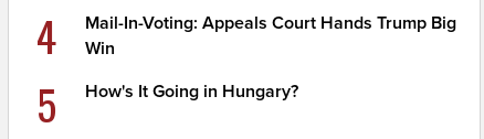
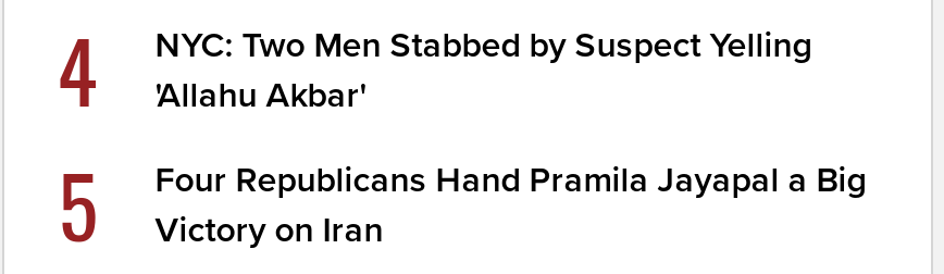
- Mail-In-Voting: Appeals Court Hands Trump Big
- Win
+ NYC: Two Men Stabbed by Suspect Yelling
+ 'Allahu Akbar'

- How's It Going in Hungary?
+ Four Republicans Hand Pramila Jayapal a Big
+ Victory on Iran
